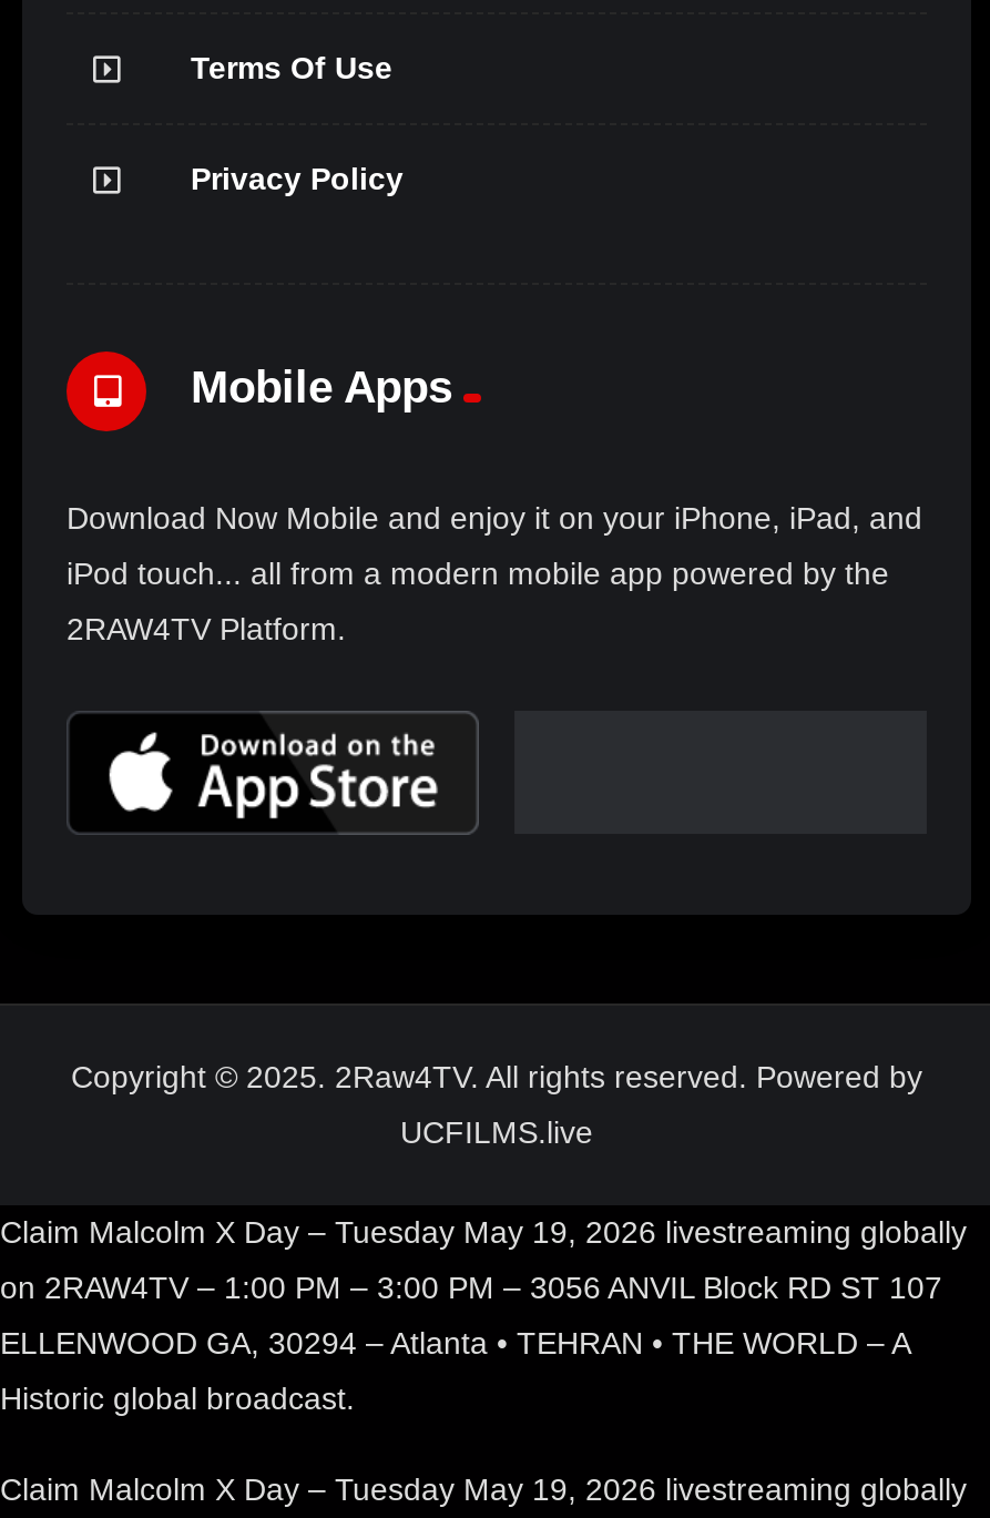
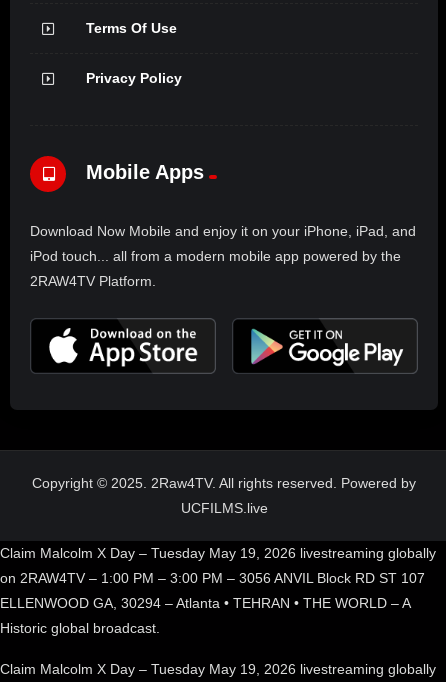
+ [image]
